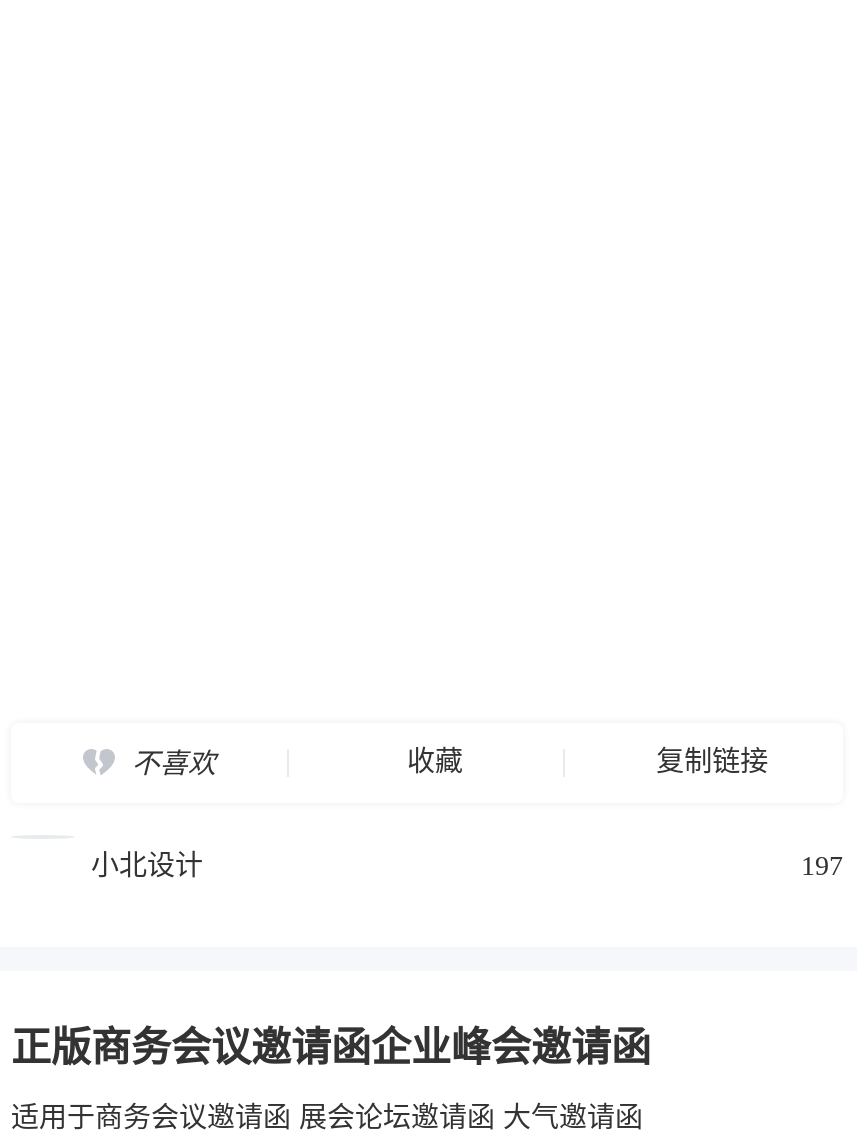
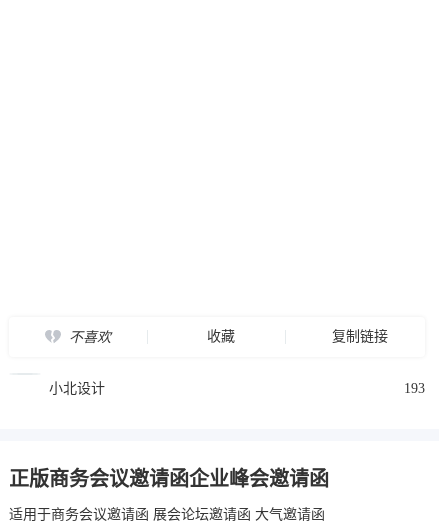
- 197
+ 193
